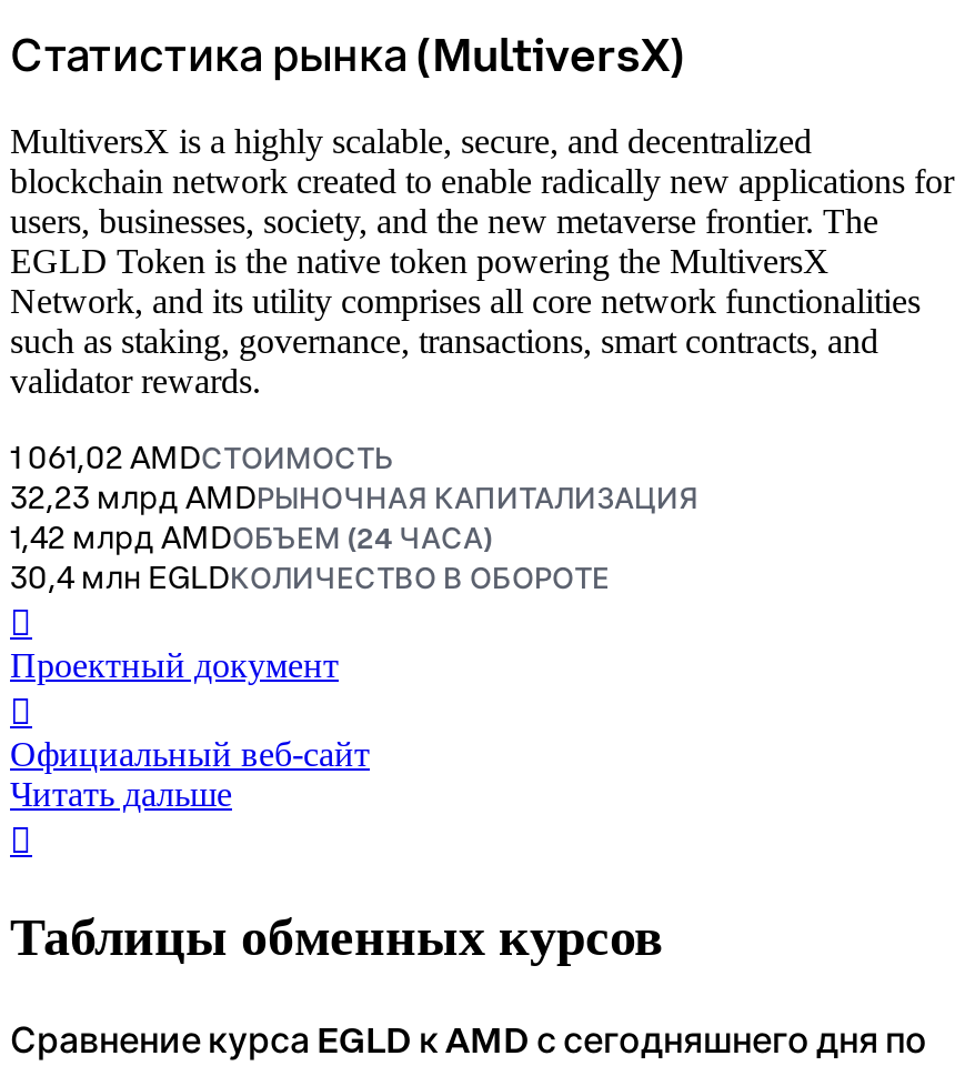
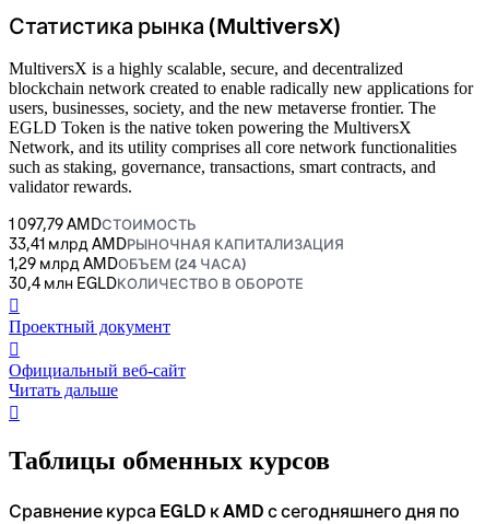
- 1 061,02 AMDСТОИМОСТЬ
+ 1 097,79 AMDСТОИМОСТЬ

- 32,23 млрд AMDРЫНОЧНАЯ КАПИТАЛИЗАЦИЯ
+ 33,41 млрд AMDРЫНОЧНАЯ КАПИТАЛИЗАЦИЯ

- 1,42 млрд AMDОБЪЕМ (24 ЧАСА)
+ 1,29 млрд AMDОБЪЕМ (24 ЧАСА)
